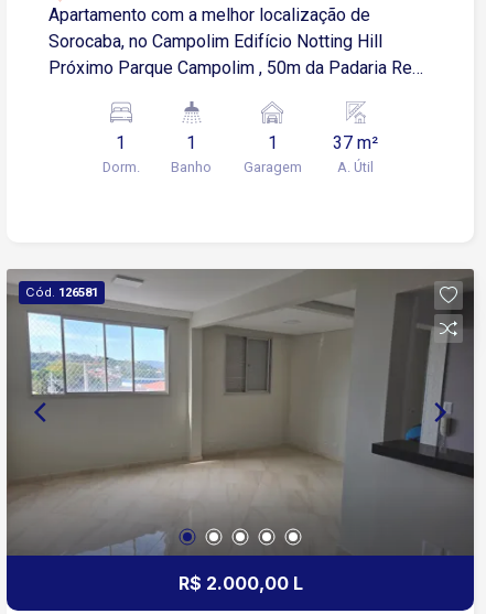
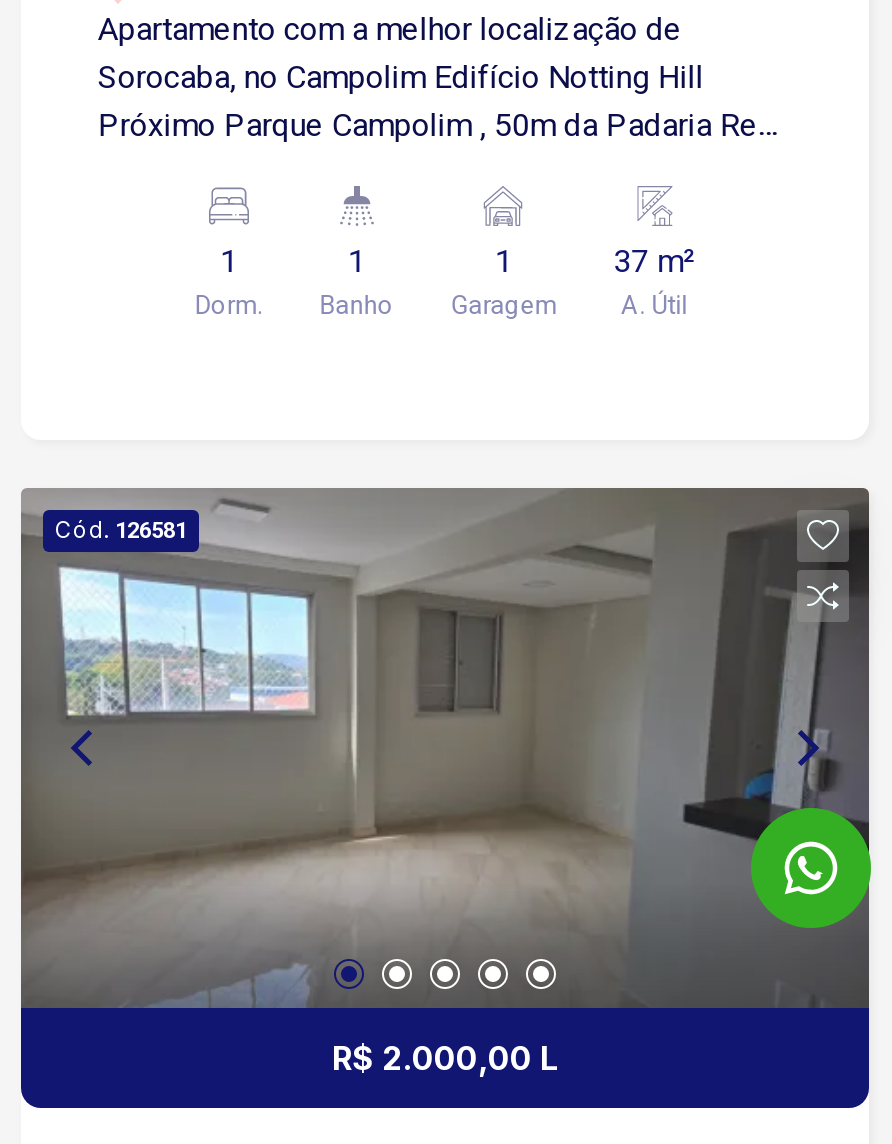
- [image]
+ [image]
